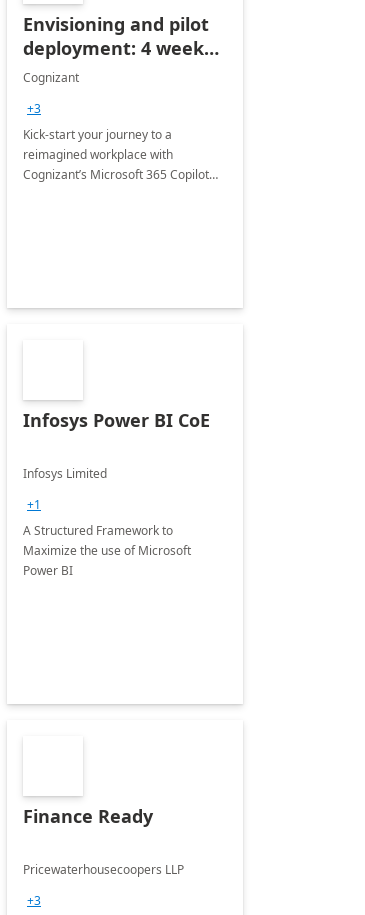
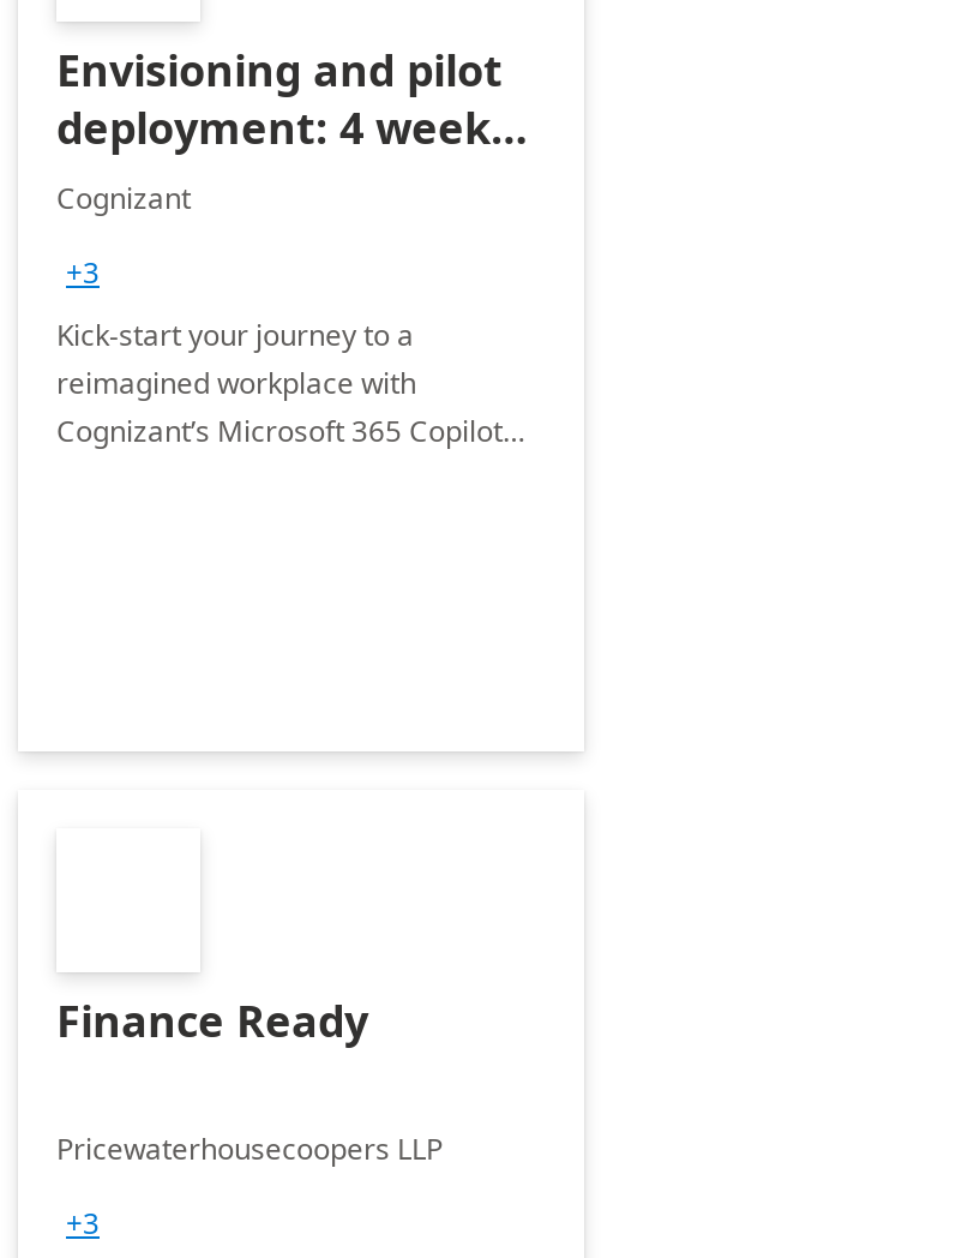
- Infosys Power BI CoE
- Infosys Limited
- +1
- A Structured Framework to
- Maximize the use of Microsoft
- Power BI
